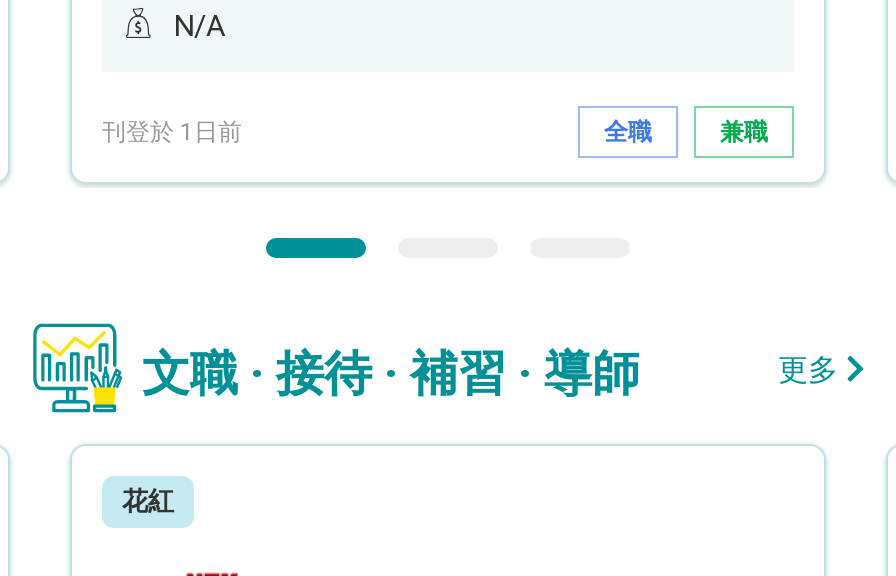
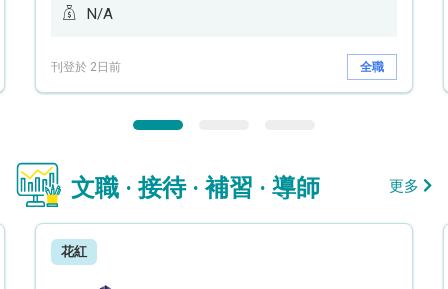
- 刊登於 1日前
+ 刊登於 2日前

- 兼職
